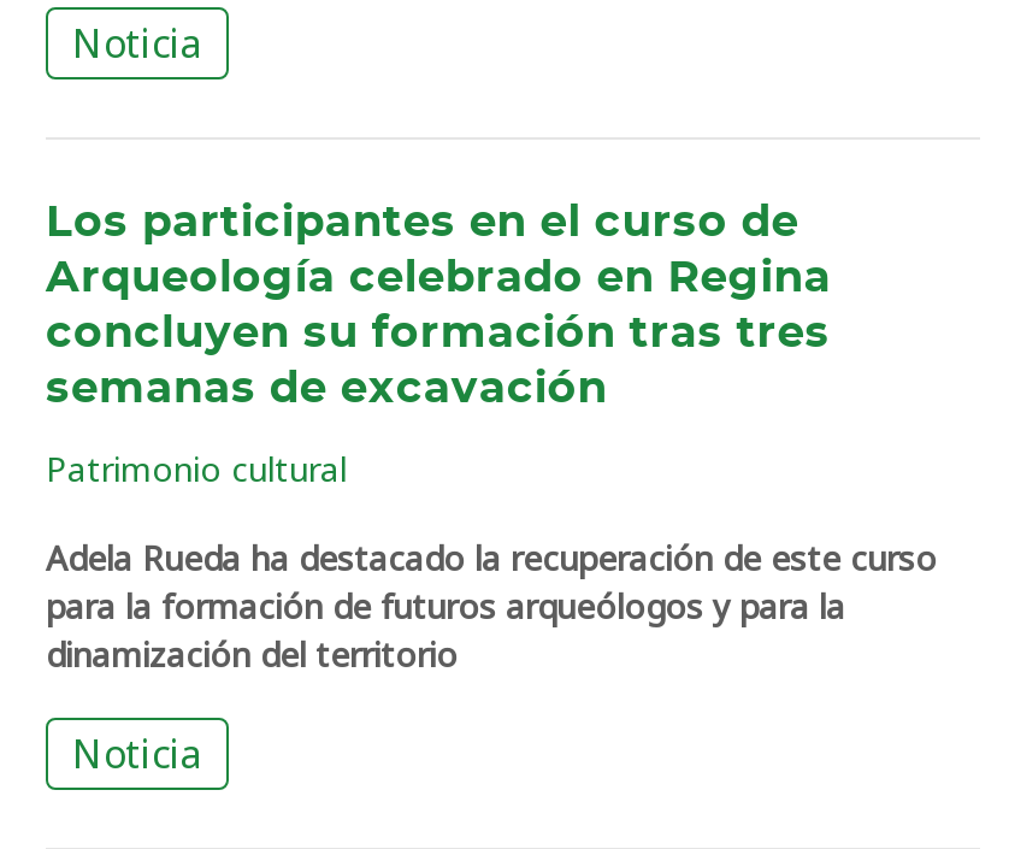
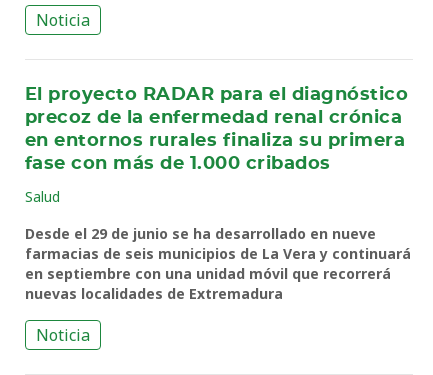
- Los participantes en el curso de
- Arqueología celebrado en Regina
- concluyen su formación tras tres
- semanas de excavación
+ El proyecto RADAR para el diagnóstico
+ precoz de la enfermedad renal crónica
+ en entornos rurales finaliza su primera
+ fase con más de 1.000 cribados

- Patrimonio cultural
+ Salud

- Adela Rueda ha destacado la recuperación de este curso
- para la formación de futuros arqueólogos y para la
- dinamización del territorio
+ Desde el 29 de junio se ha desarrollado en nueve
+ farmacias de seis municipios de La Vera y continuará
+ en septiembre con una unidad móvil que recorrerá
+ nuevas localidades de Extremadura
